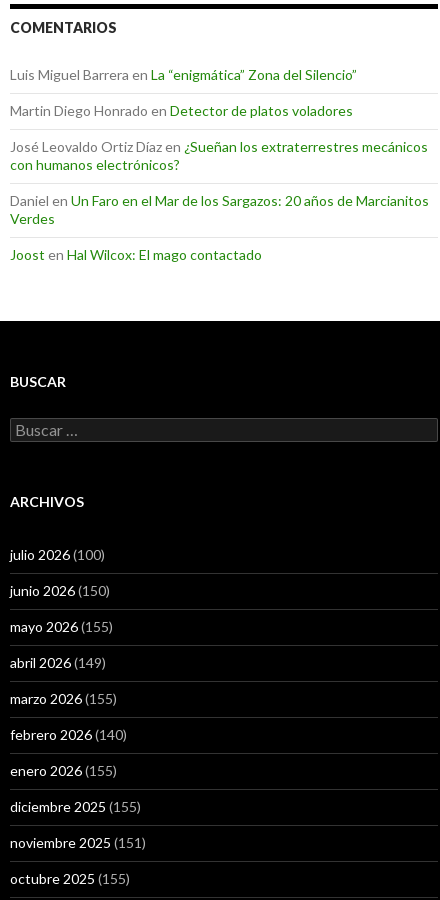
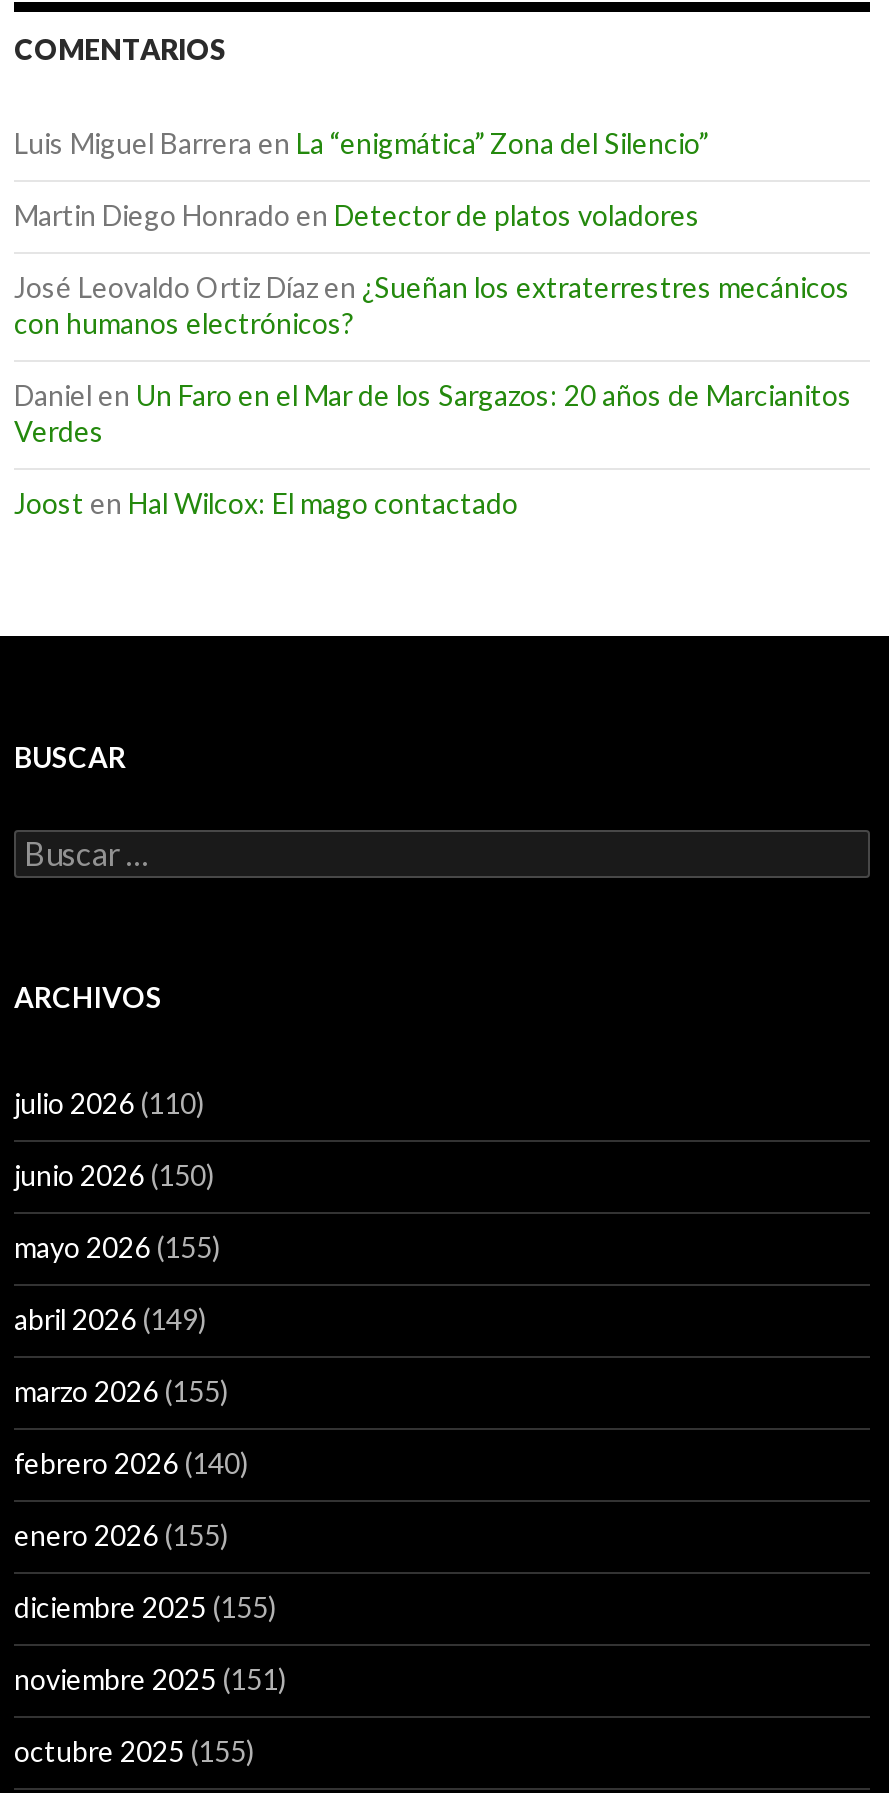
- julio 2026 (100)
+ julio 2026 (110)
